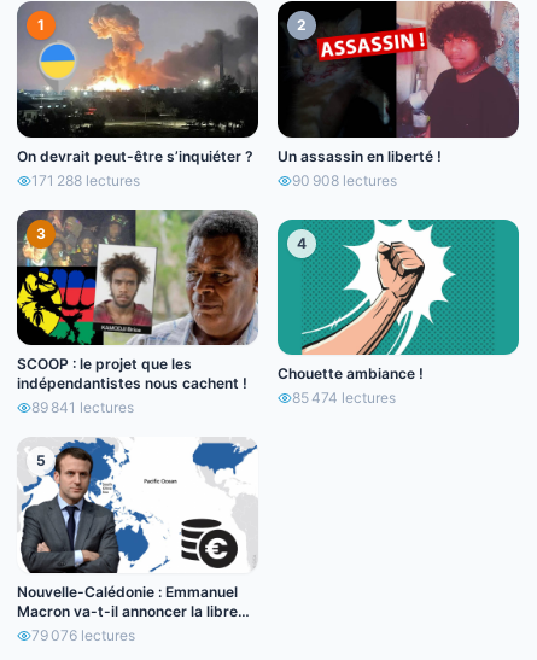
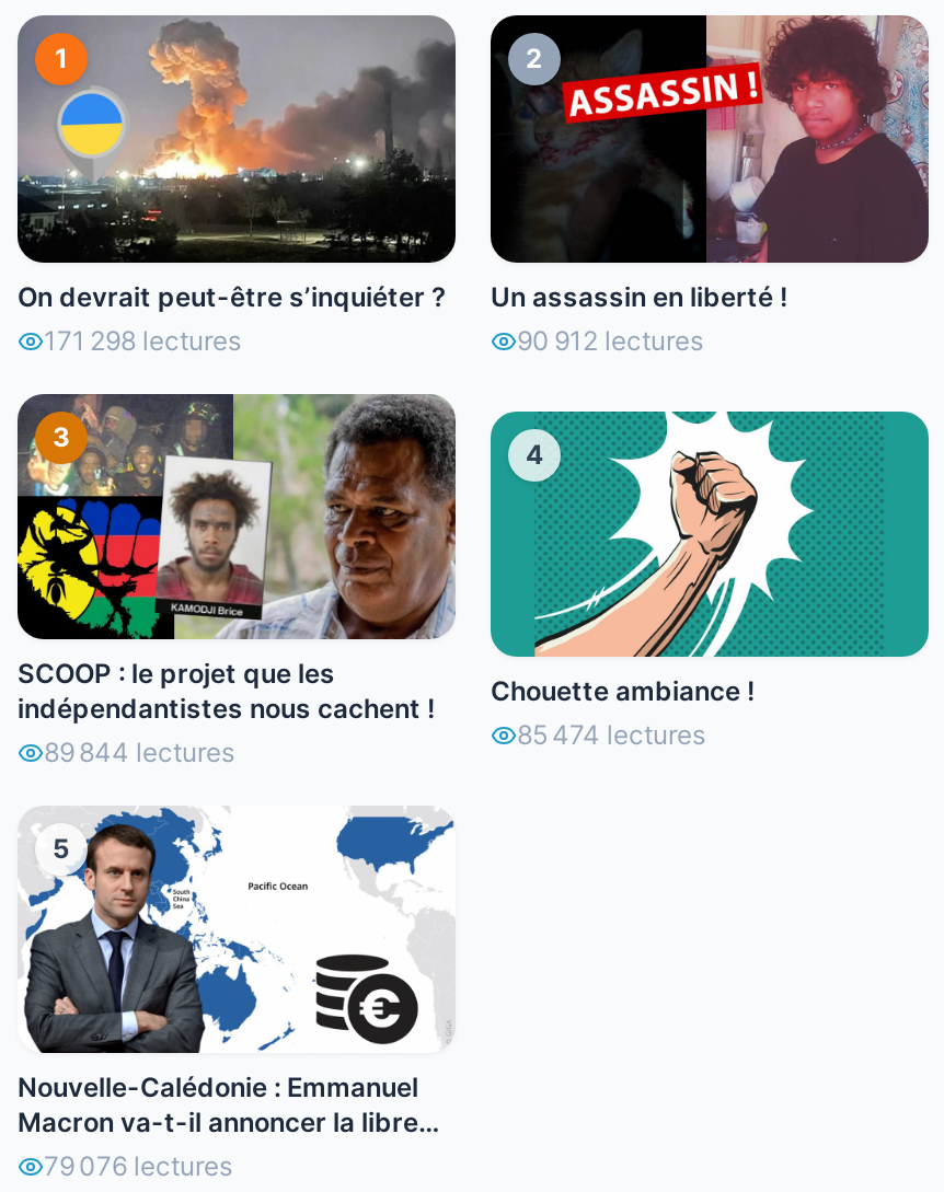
- 171 288 lectures
+ 171 298 lectures

- 90 908 lectures
+ 90 912 lectures

- 89 841 lectures
+ 89 844 lectures
